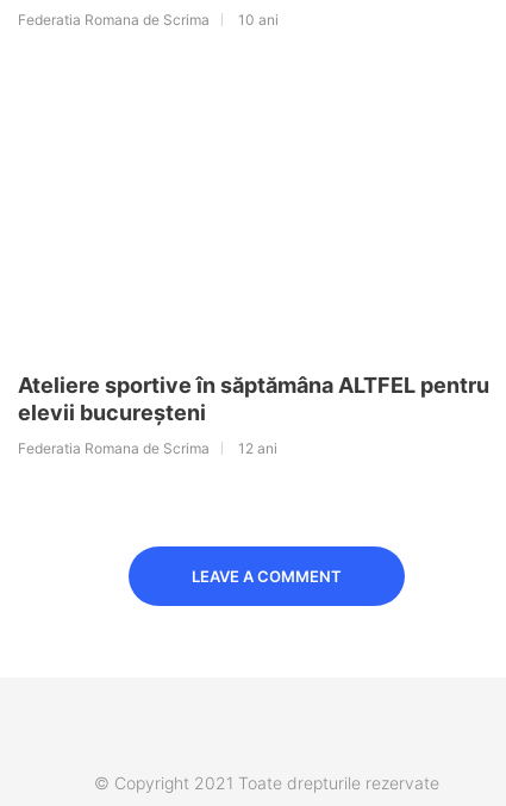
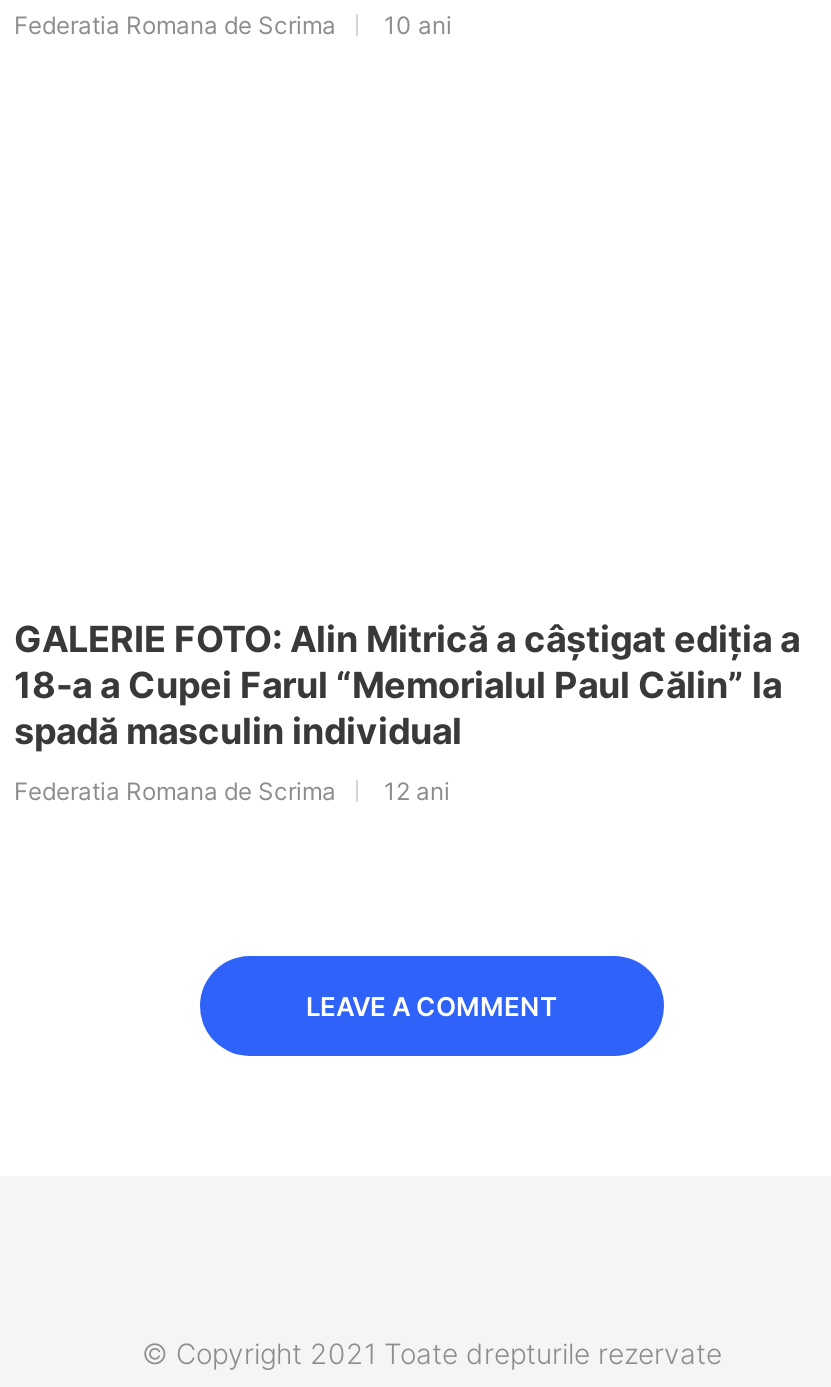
- Ateliere sportive în săptămâna ALTFEL pentru
- elevii bucureșteni
+ GALERIE FOTO: Alin Mitrică a câștigat ediția a
+ 18-a a Cupei Farul “Memorialul Paul Călin” la
+ spadă masculin individual
